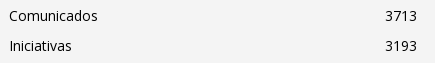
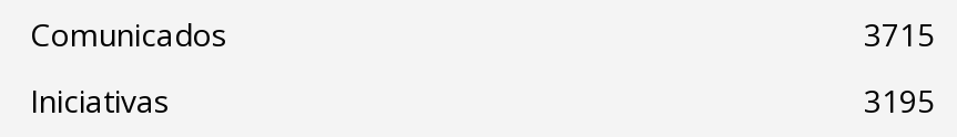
- 3713
+ 3715

- 3193
+ 3195
